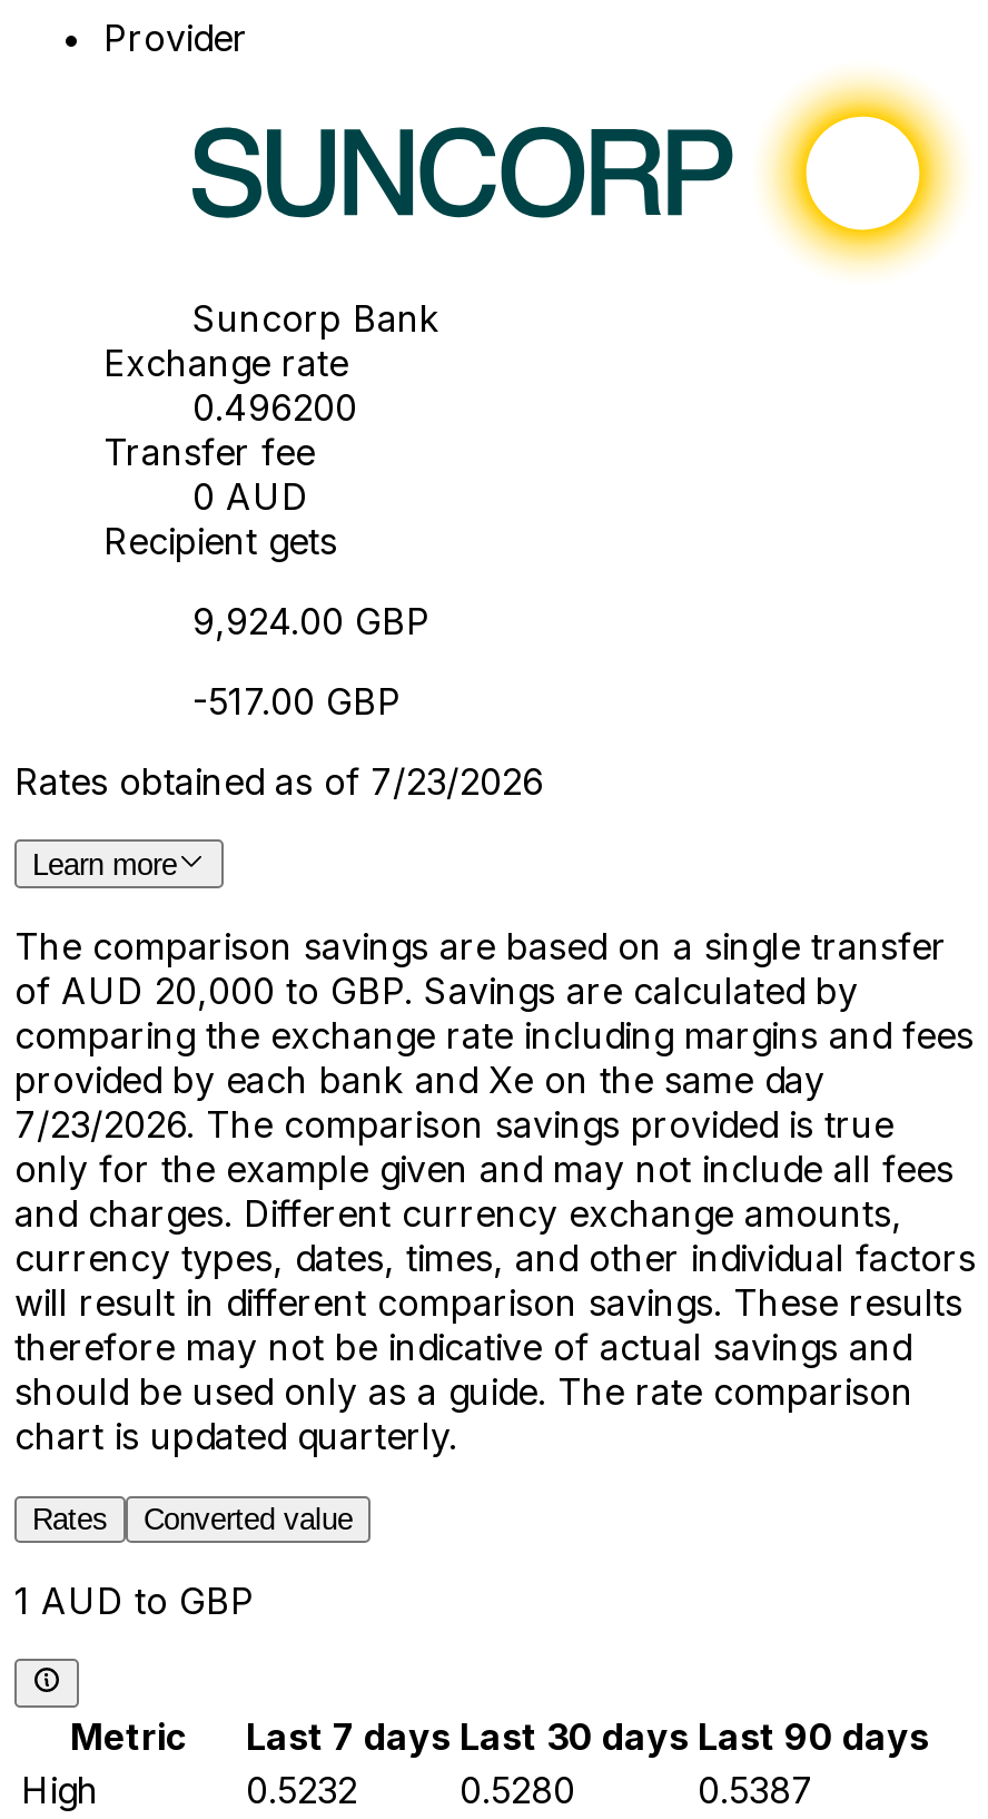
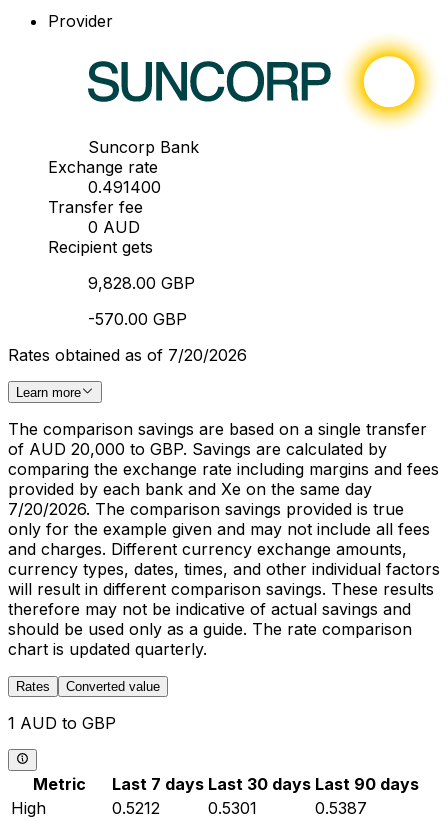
- 0.496200
+ 0.491400

- 9,924.00 GBP
+ 9,828.00 GBP

- -517.00 GBP
+ -570.00 GBP

- Rates obtained as of 7/23/2026
+ Rates obtained as of 7/20/2026

- 7/23/2026. The comparison savings provided is true
+ 7/20/2026. The comparison savings provided is true

- 0.5232
+ 0.5212

- 0.5280
+ 0.5301
